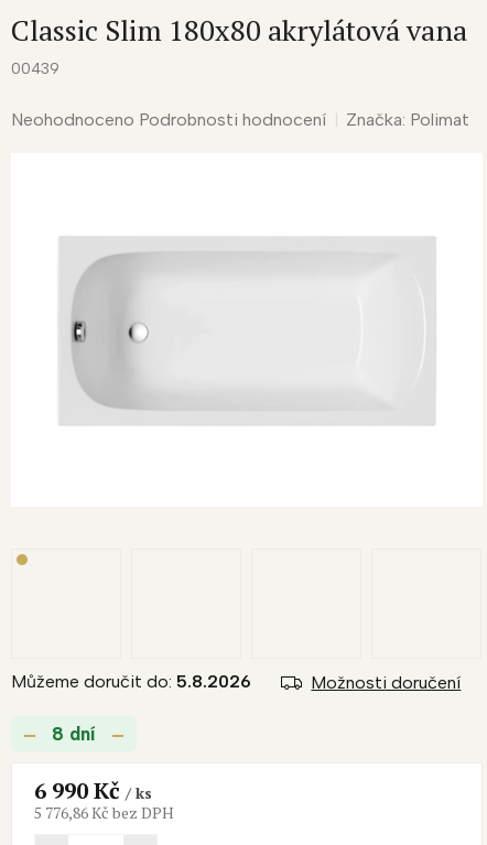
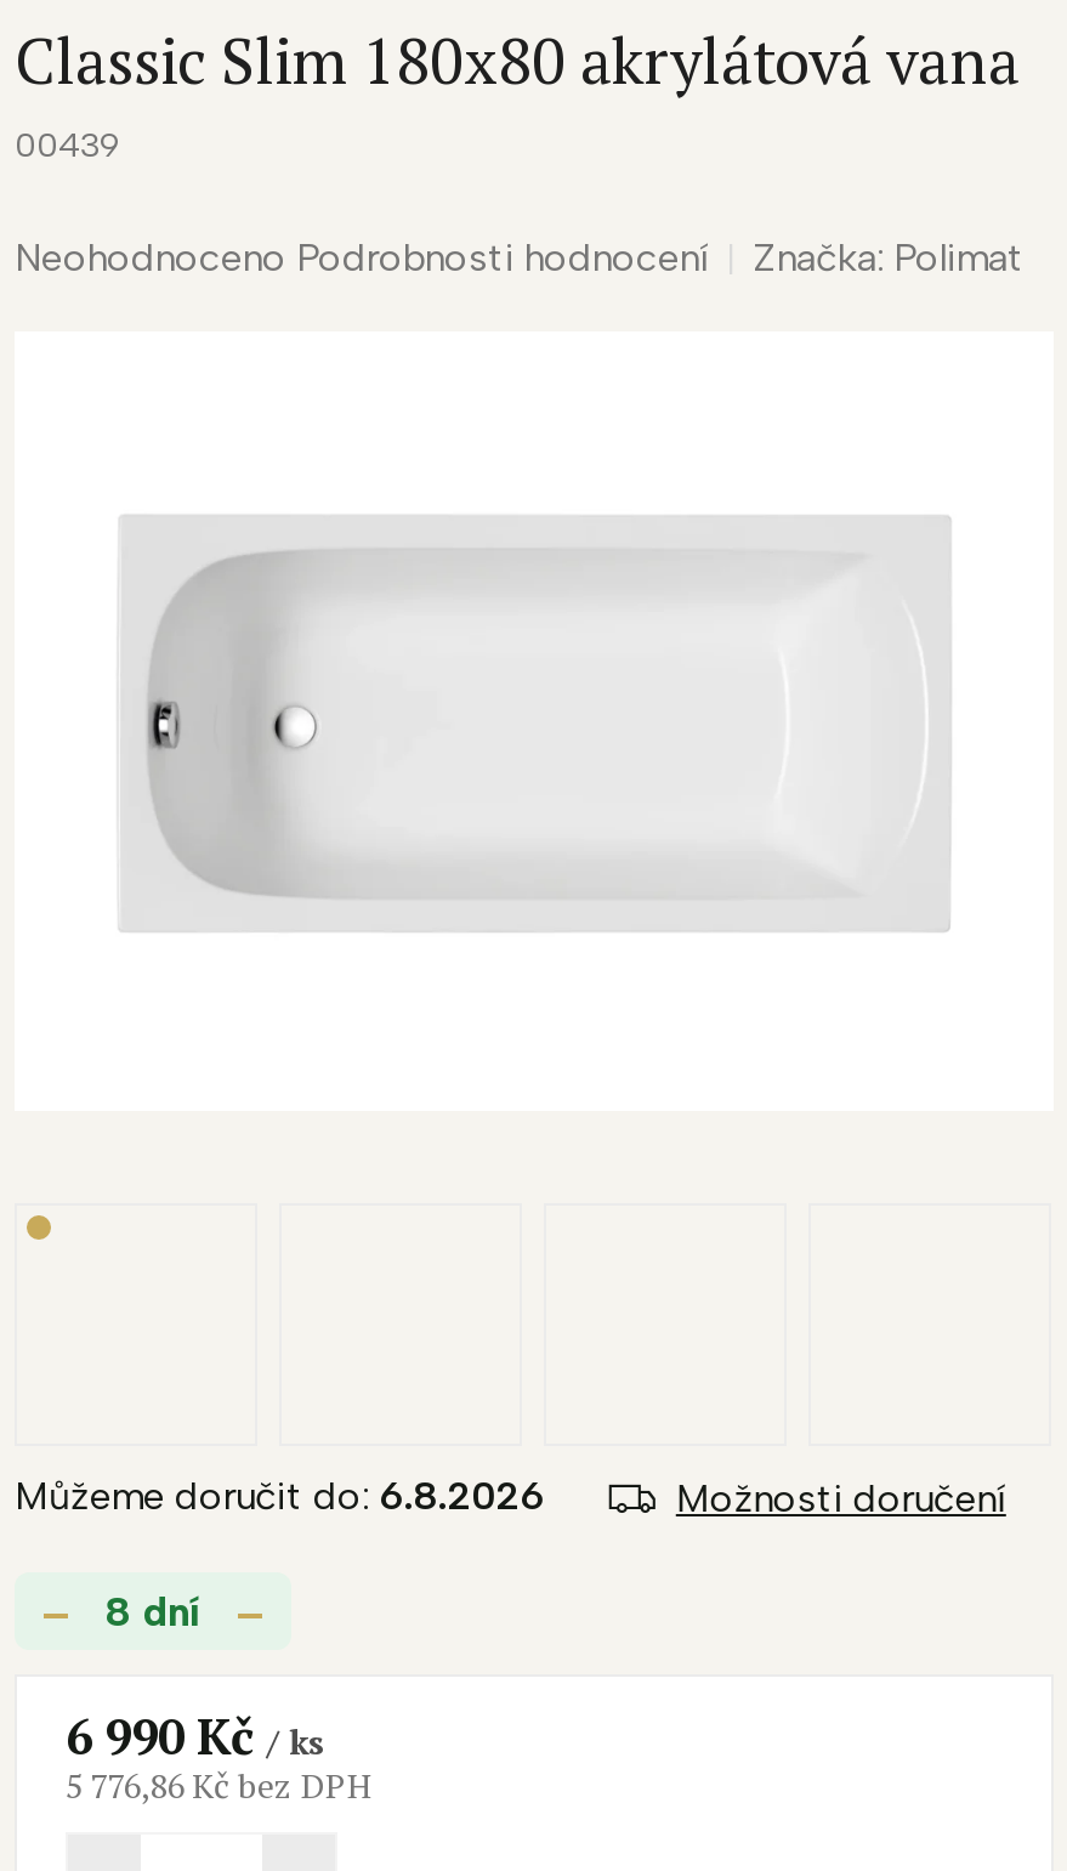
- Můžeme doručit do: 5.8.2026
+ Můžeme doručit do: 6.8.2026
